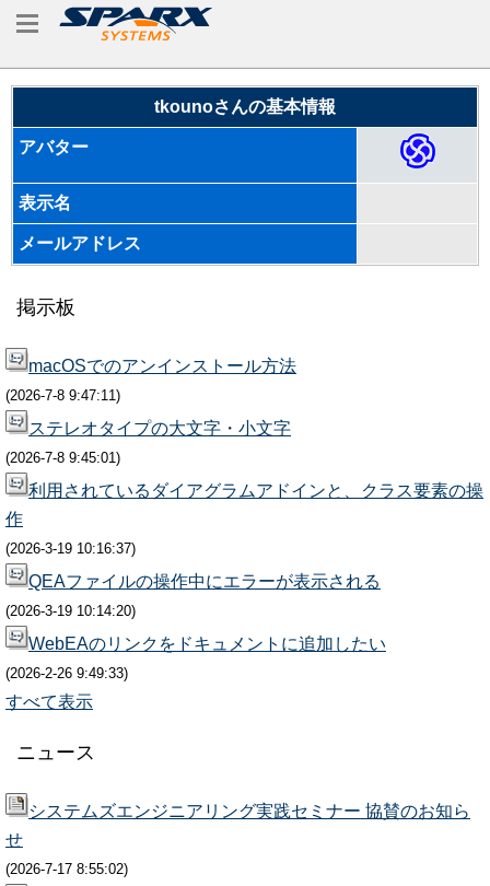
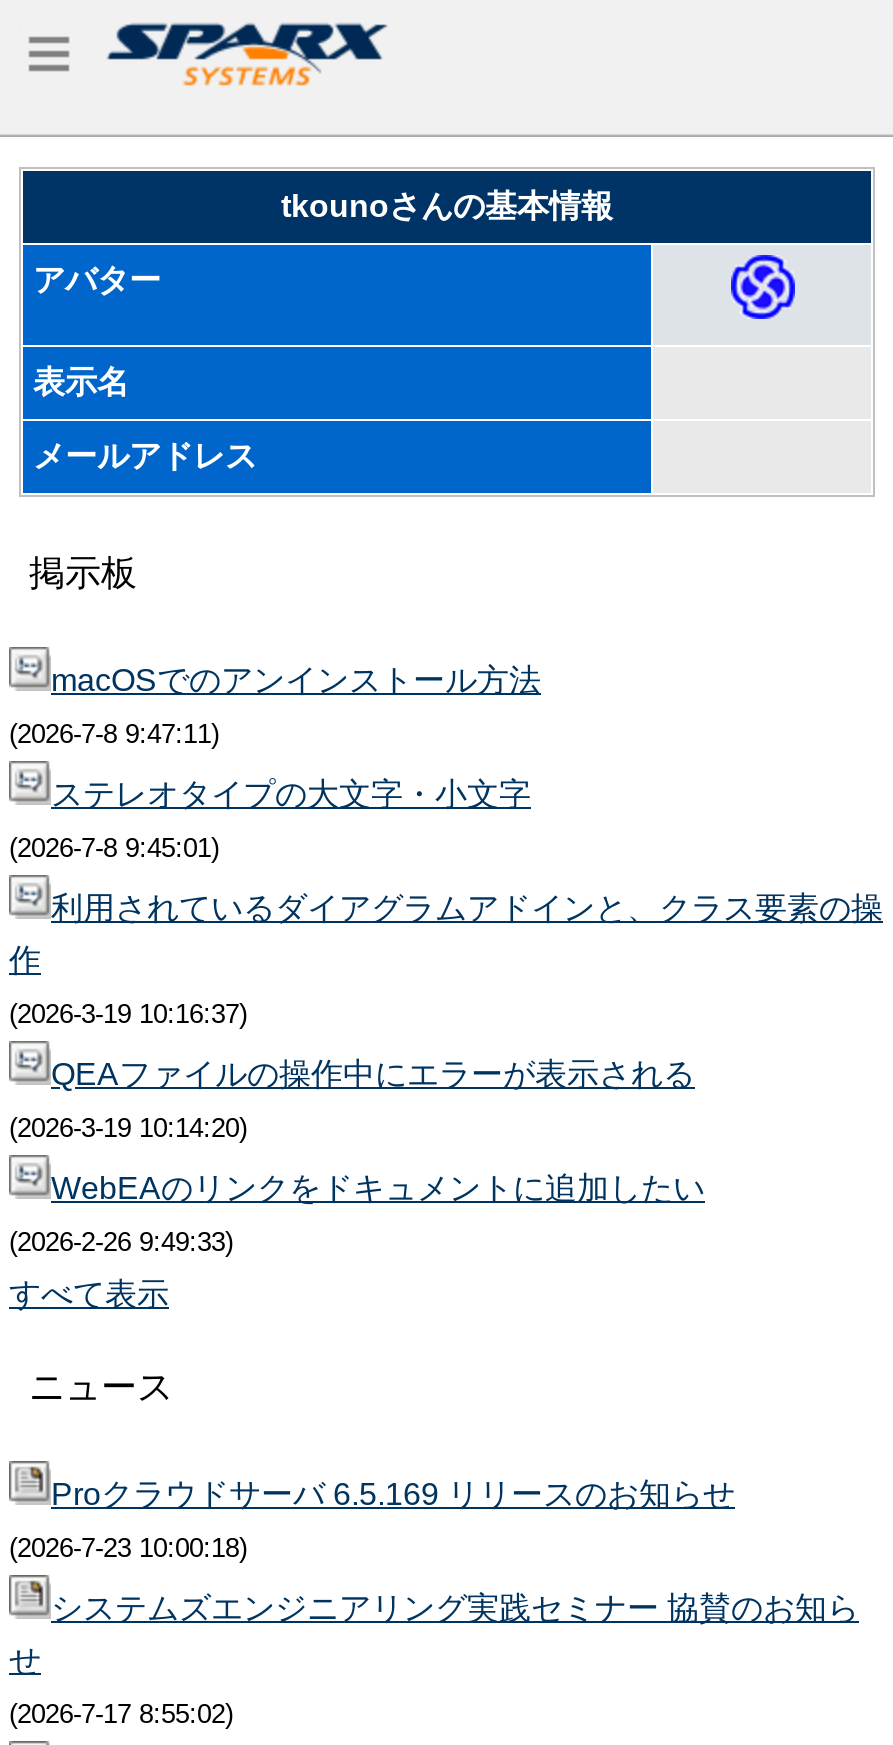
+ Proクラウドサーバ 6.5.169 リリースのお知らせ
+ (2026-7-23 10:00:18)
